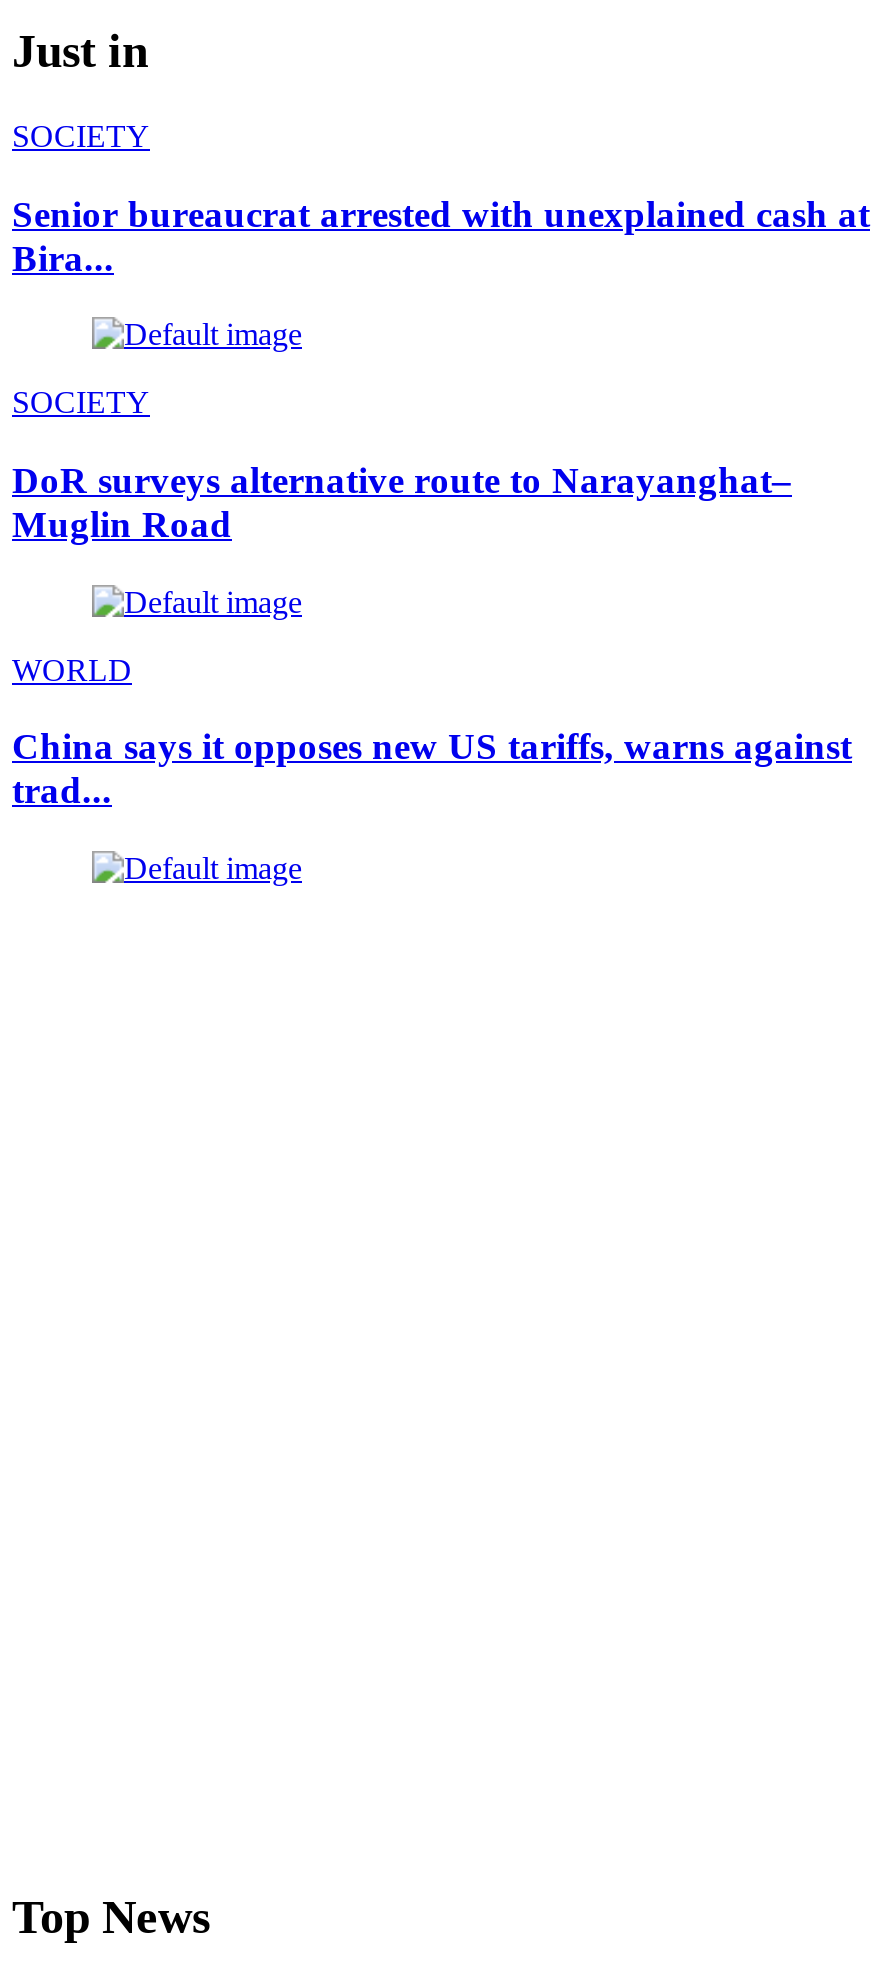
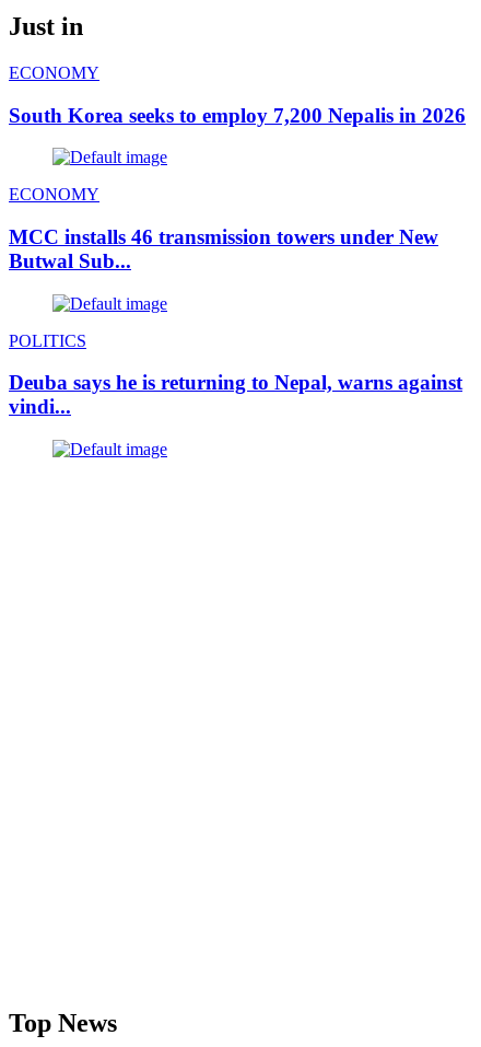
- SOCIETY
+ ECONOMY

- Senior bureaucrat arrested with unexplained cash at
- Bira...
+ South Korea seeks to employ 7,200 Nepalis in 2026

- SOCIETY
+ ECONOMY

- DoR surveys alternative route to Narayanghat–
- Muglin Road
+ MCC installs 46 transmission towers under New
+ Butwal Sub...

- WORLD
+ POLITICS

- China says it opposes new US tariffs, warns against
- trad...
+ Deuba says he is returning to Nepal, warns against
+ vindi...
